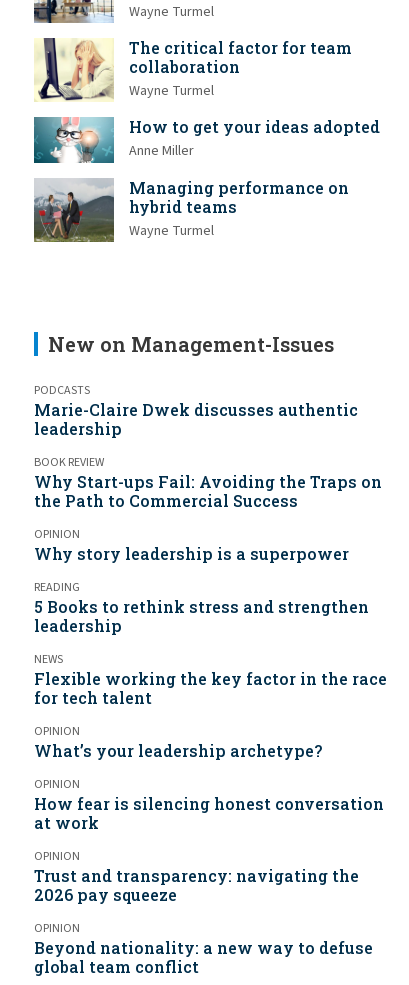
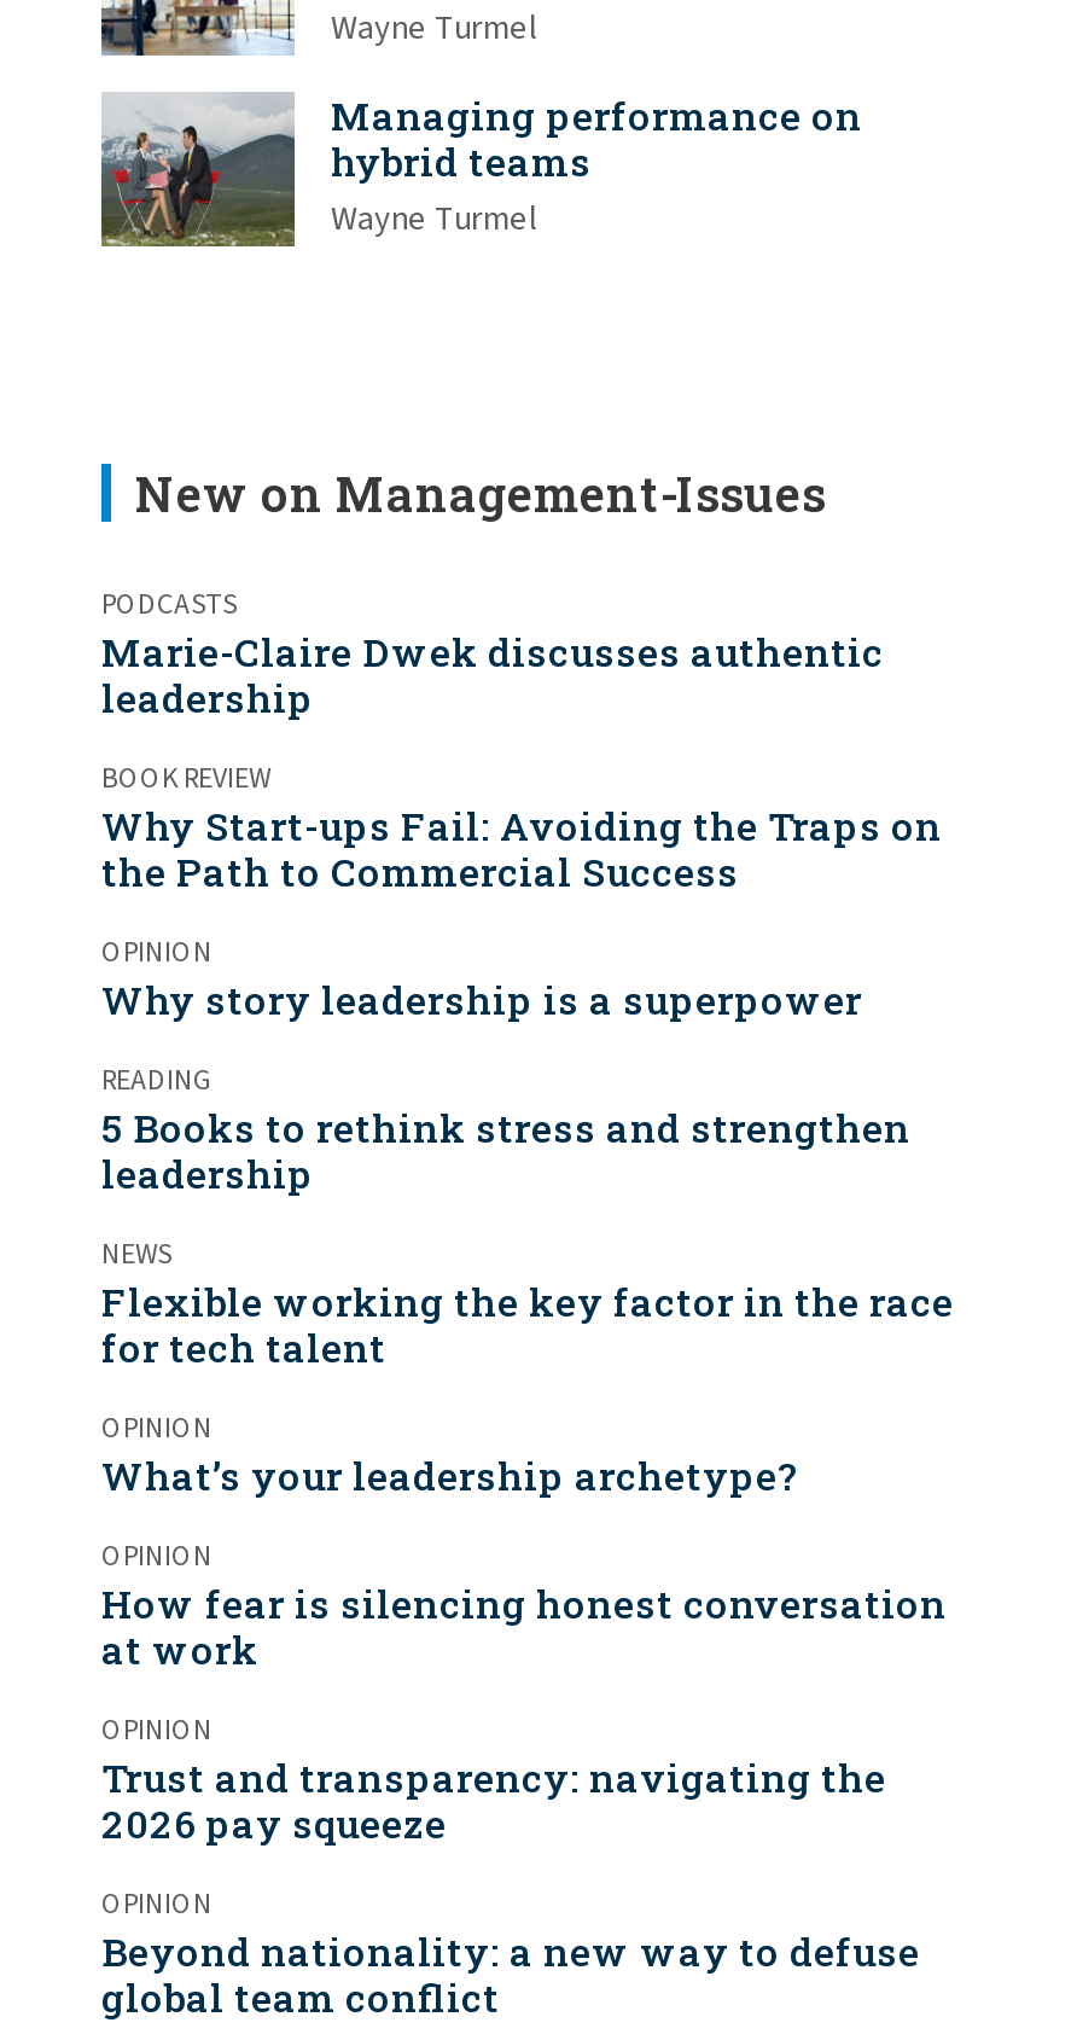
- [image]
- The critical factor for team
- collaboration
- Wayne Turmel
- How to get your ideas adopted
- Anne Miller

- [image]
